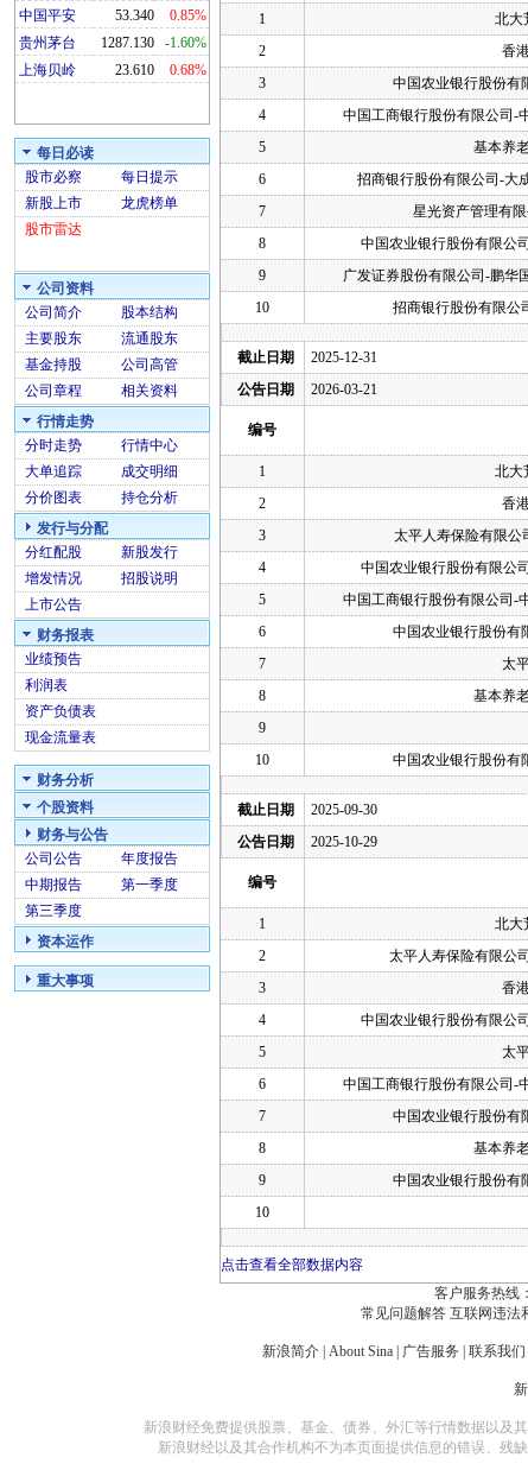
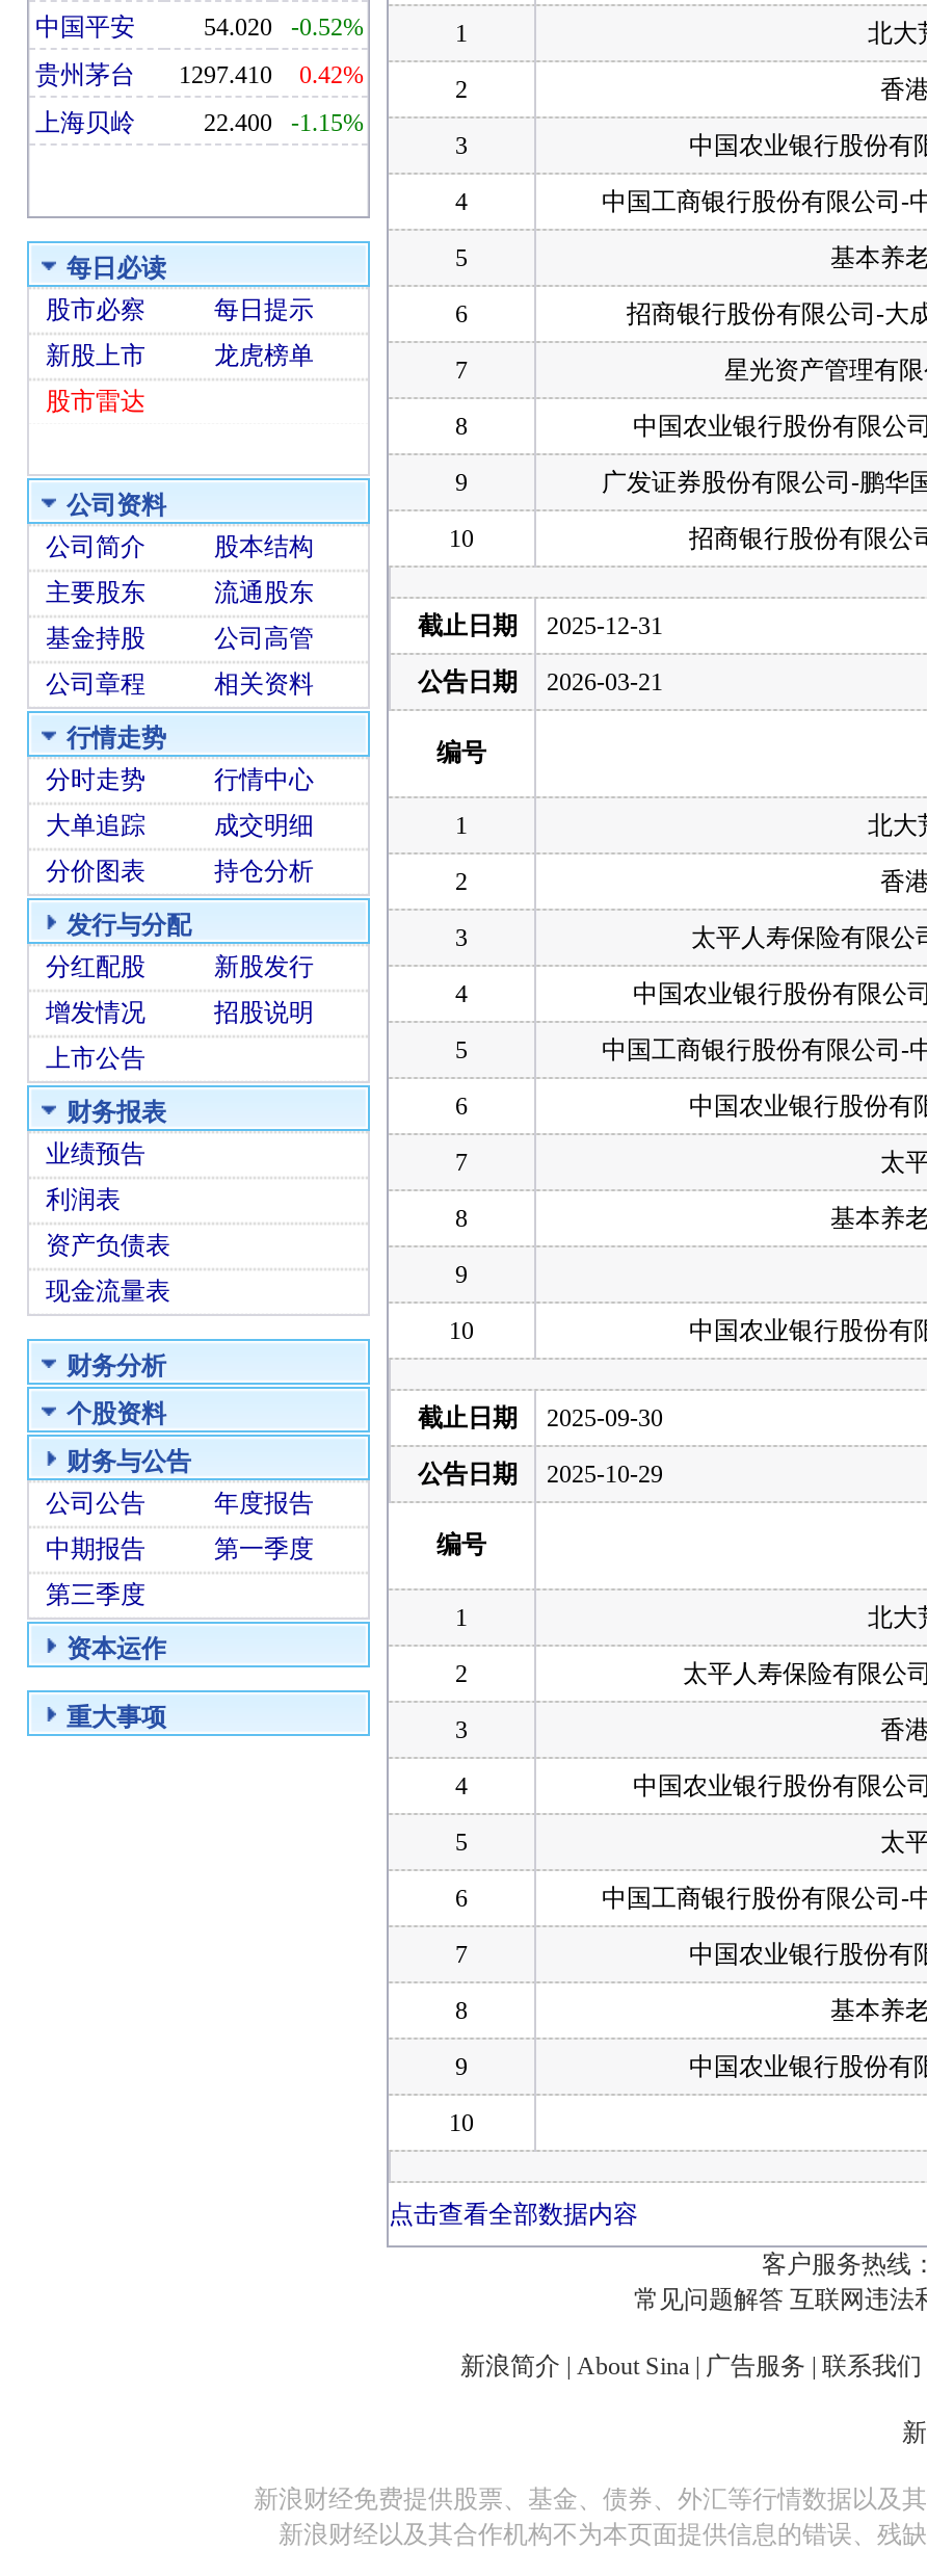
- 53.340
+ 54.020

- 0.85%
+ -0.52%

- 1287.130
+ 1297.410

- -1.60%
+ 0.42%

- 23.610
+ 22.400

- 0.68%
+ -1.15%
